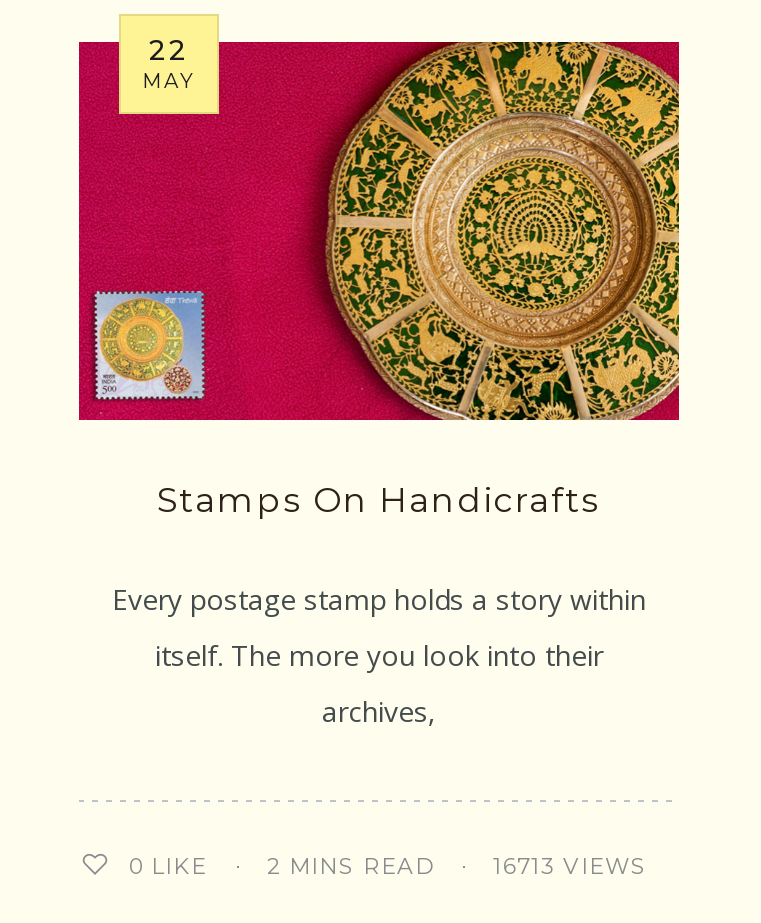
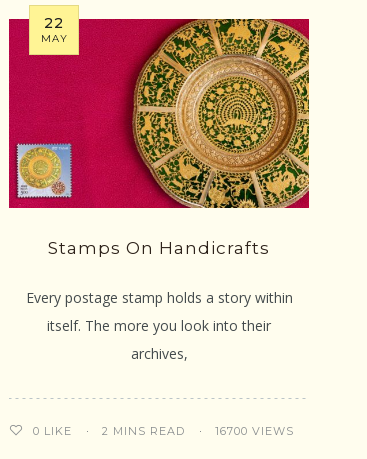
- 16713 VIEWS
+ 16700 VIEWS
